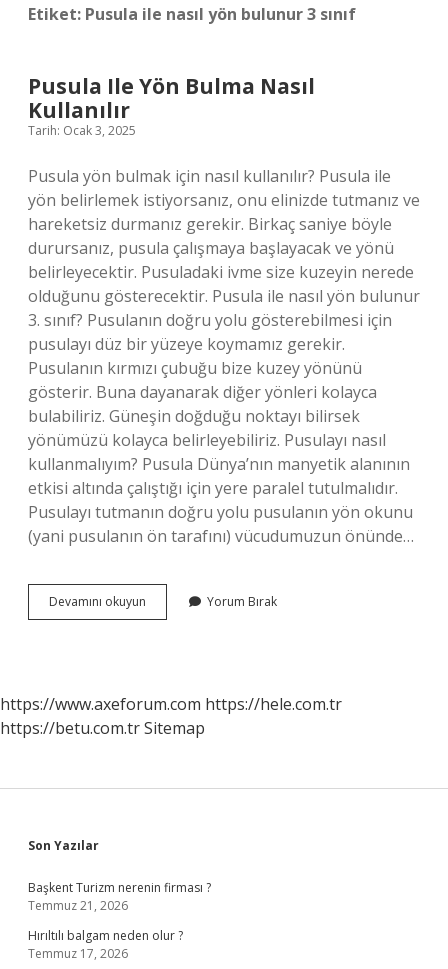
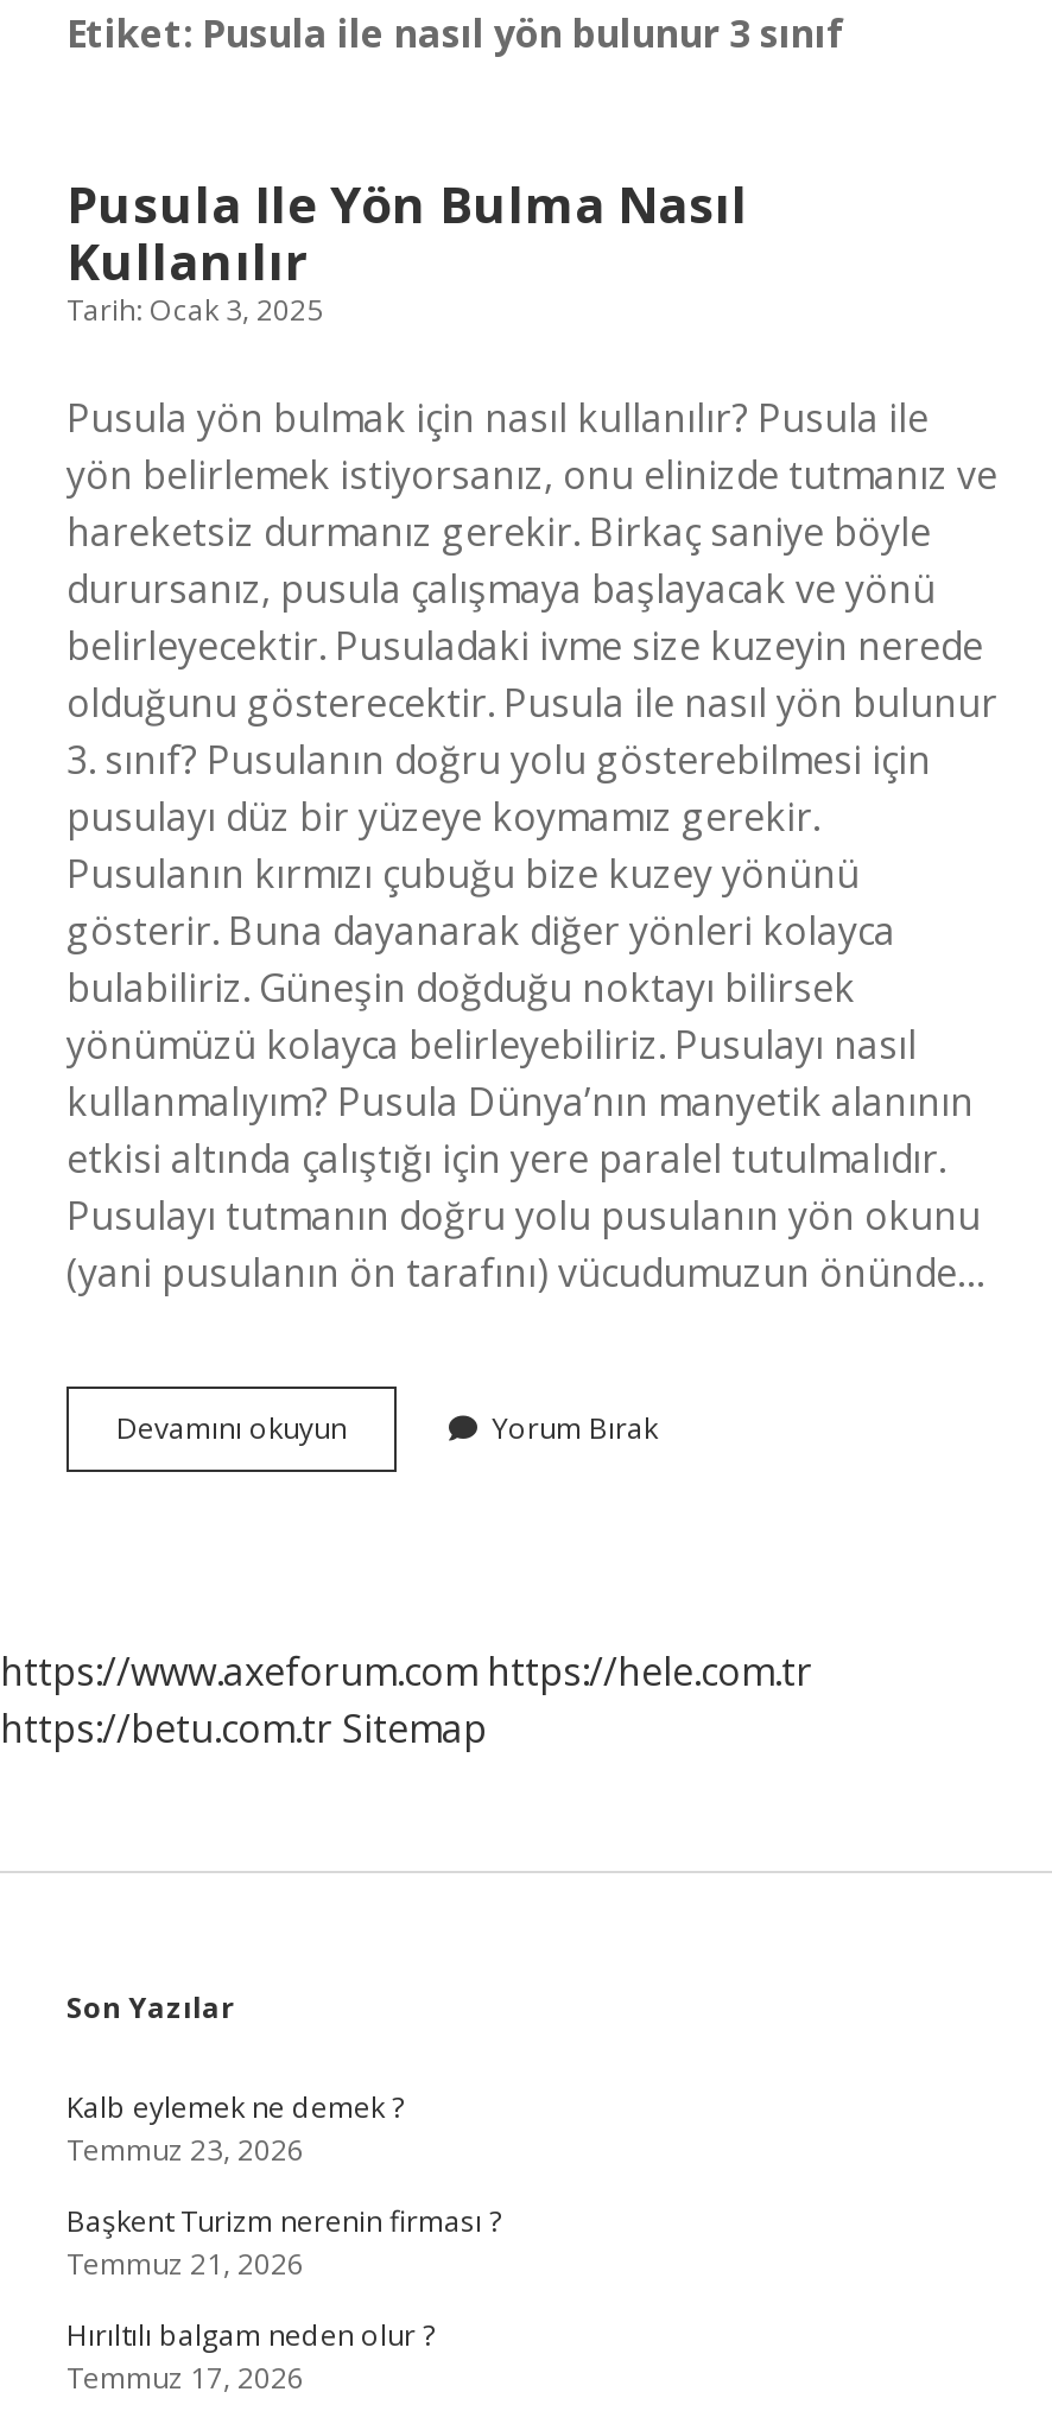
+ Kalb eylemek ne demek ?
+ Temmuz 23, 2026
